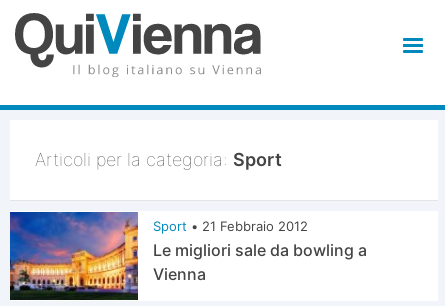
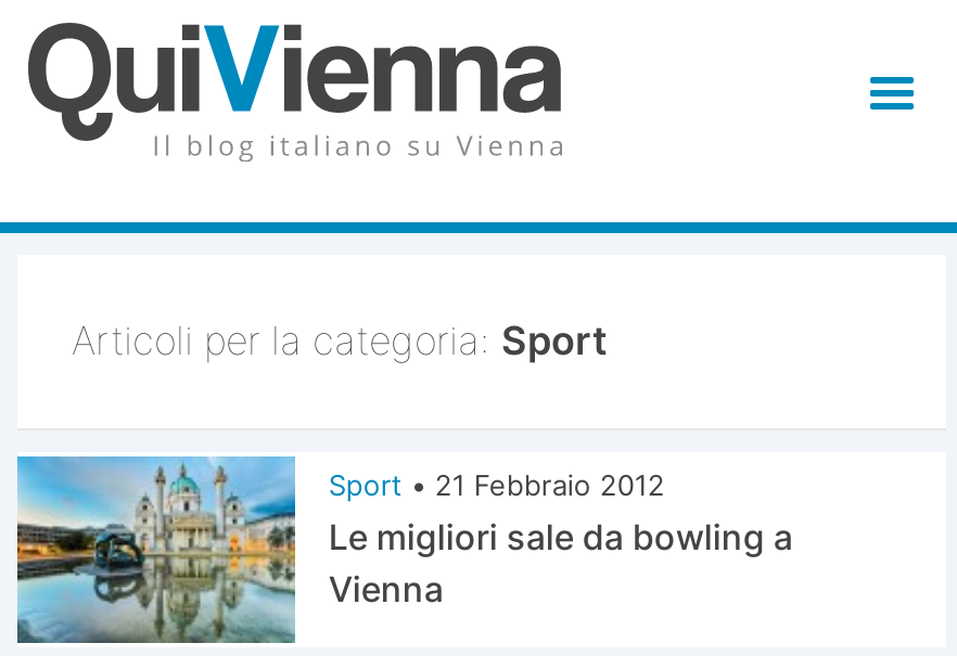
- [image]
+ [image]
